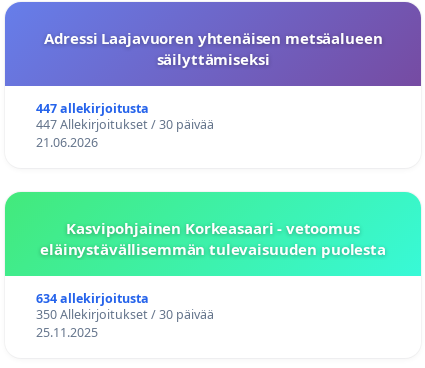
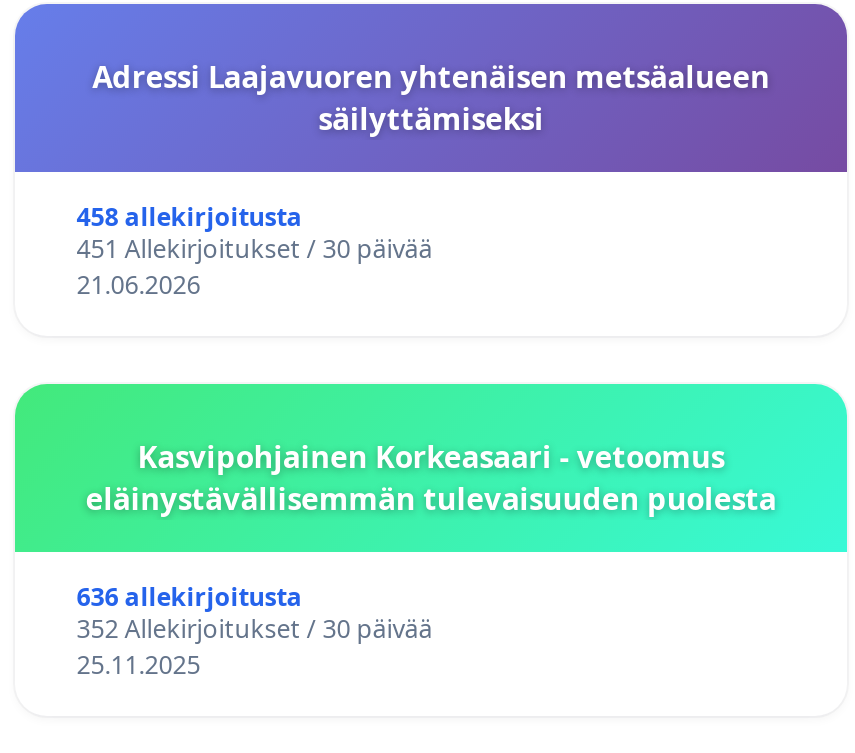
- 447 allekirjoitusta
+ 458 allekirjoitusta

- 447 Allekirjoitukset / 30 päivää
+ 451 Allekirjoitukset / 30 päivää

- 634 allekirjoitusta
+ 636 allekirjoitusta

- 350 Allekirjoitukset / 30 päivää
+ 352 Allekirjoitukset / 30 päivää
